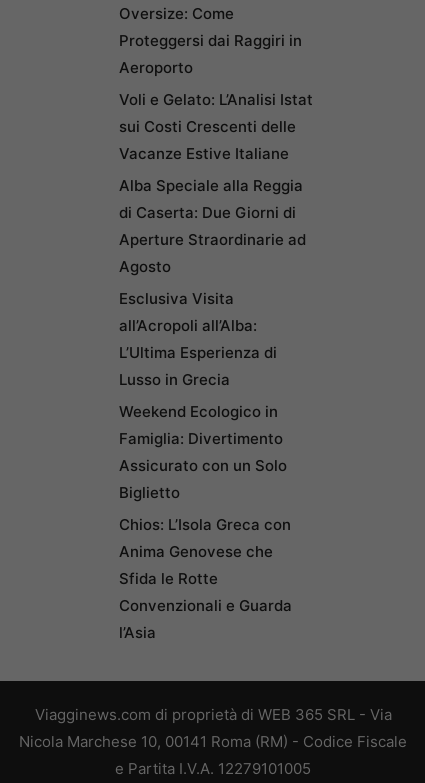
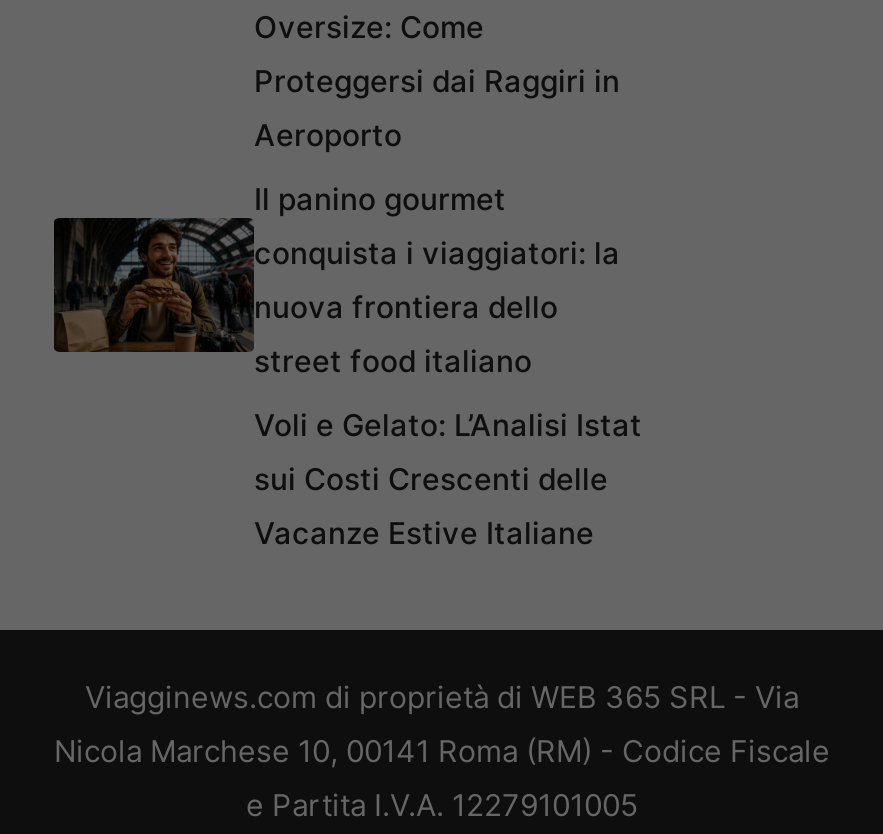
+ [image]
+ Il panino gourmet
+ conquista i viaggiatori: la
+ nuova frontiera dello
+ street food italiano

moved down: Voli e Gelato: L’Analisi Istat | sui Costi Crescenti delle | Vacanze Estive Italiane

- Alba Speciale alla Reggia
- di Caserta: Due Giorni di
- Aperture Straordinarie ad
- Agosto
- Esclusiva Visita
- all’Acropoli all’Alba:
- L’Ultima Esperienza di
- Lusso in Grecia
- Weekend Ecologico in
- Famiglia: Divertimento
- Assicurato con un Solo
- Biglietto
- Chios: L’Isola Greca con
- Anima Genovese che
- Sfida le Rotte
- Convenzionali e Guarda
- l’Asia
